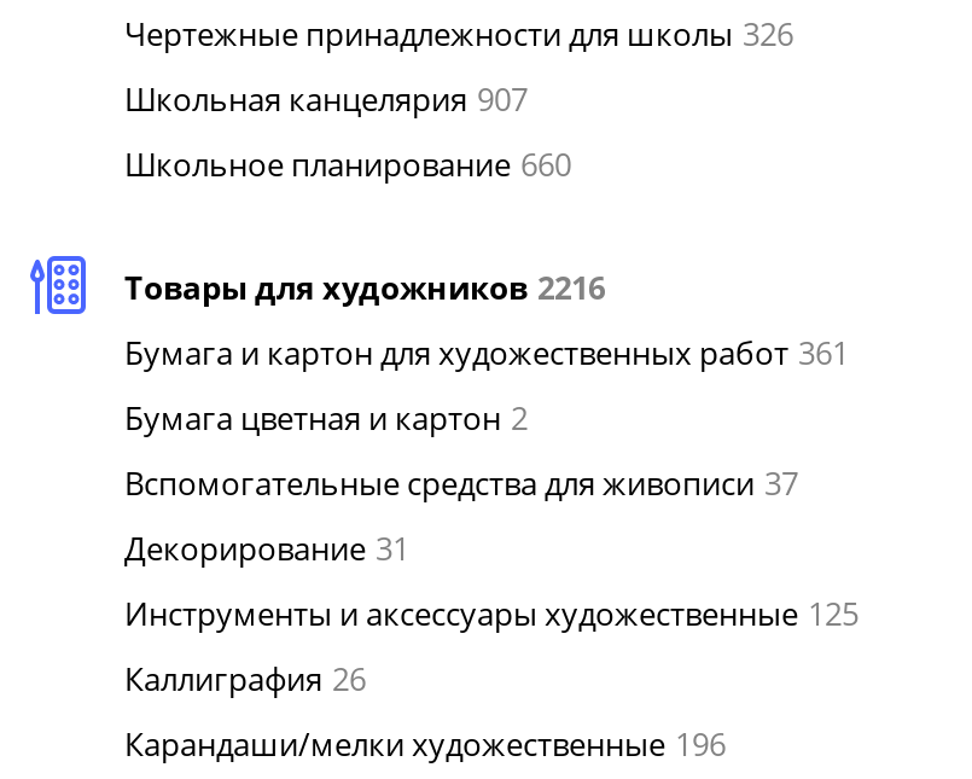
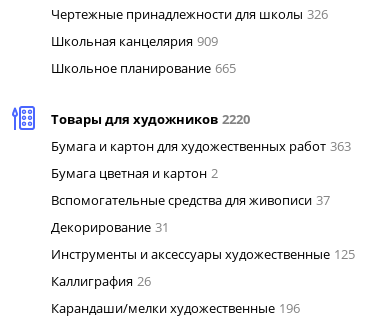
- Школьная канцелярия 907
+ Школьная канцелярия 909

- Школьное планирование 660
+ Школьное планирование 665

- Товары для художников 2216
+ Товары для художников 2220

- Бумага и картон для художественных работ 361
+ Бумага и картон для художественных работ 363
